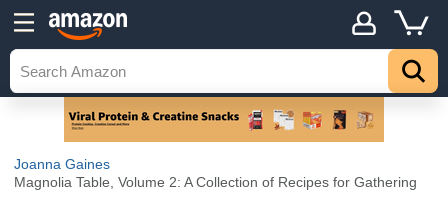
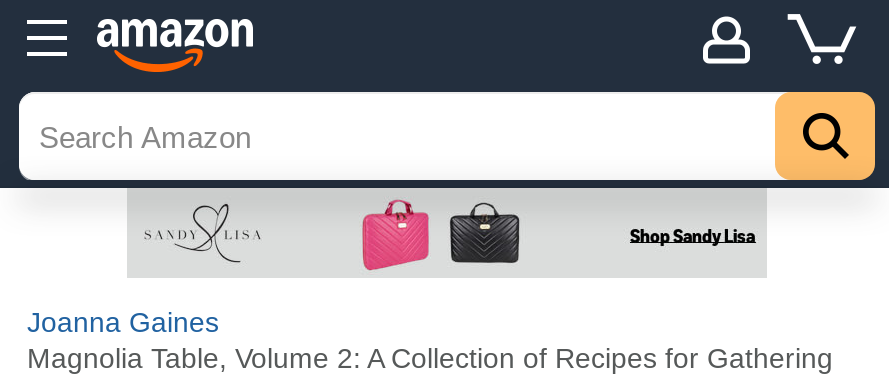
- [image]
+ [image]
